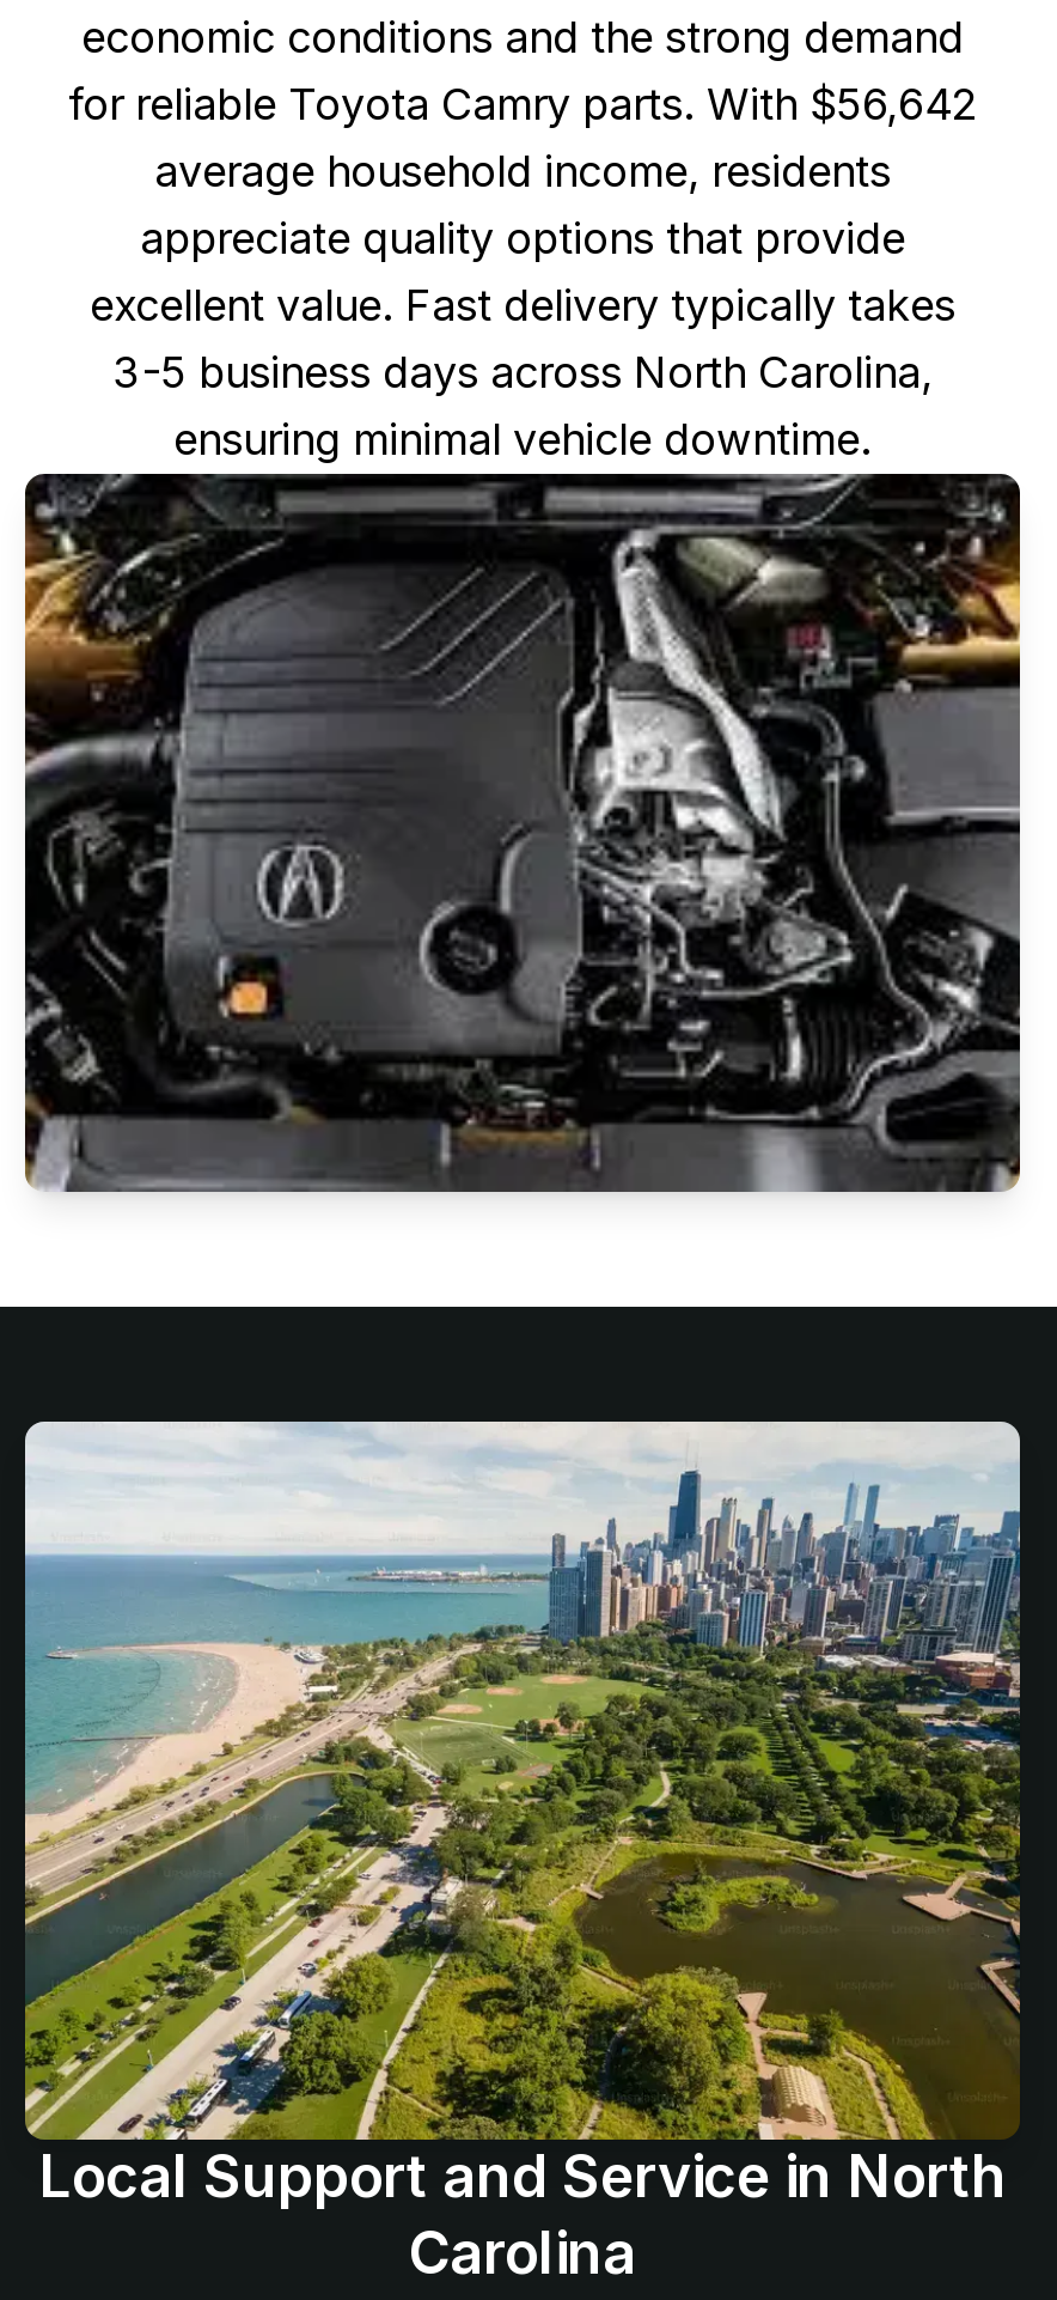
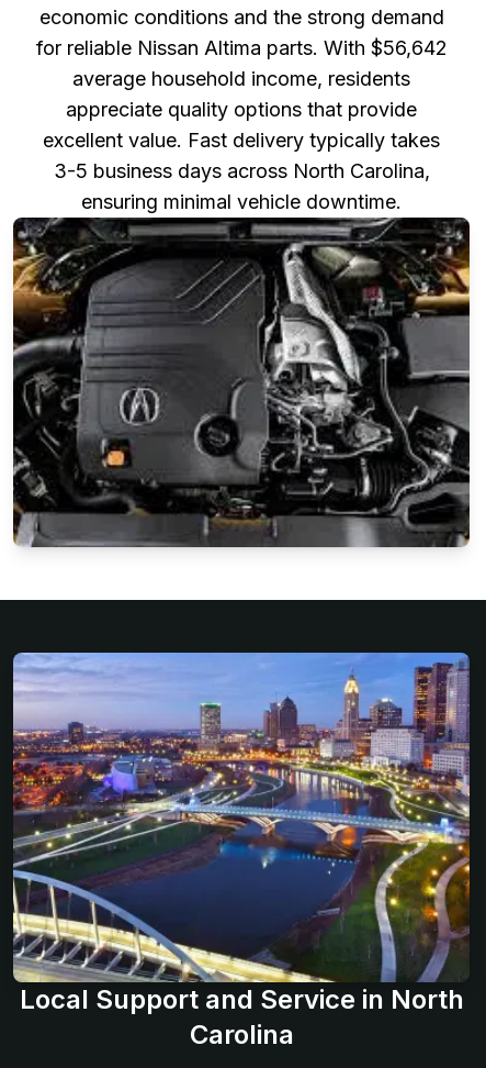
- for reliable Toyota Camry parts. With $56,642
+ for reliable Nissan Altima parts. With $56,642

- [image]
+ [image]
